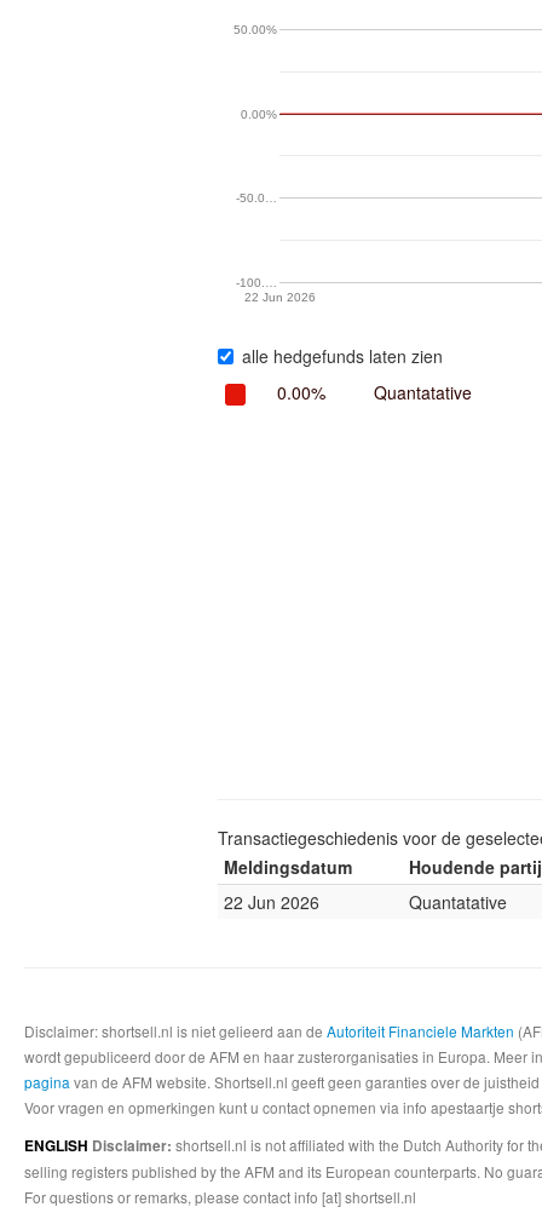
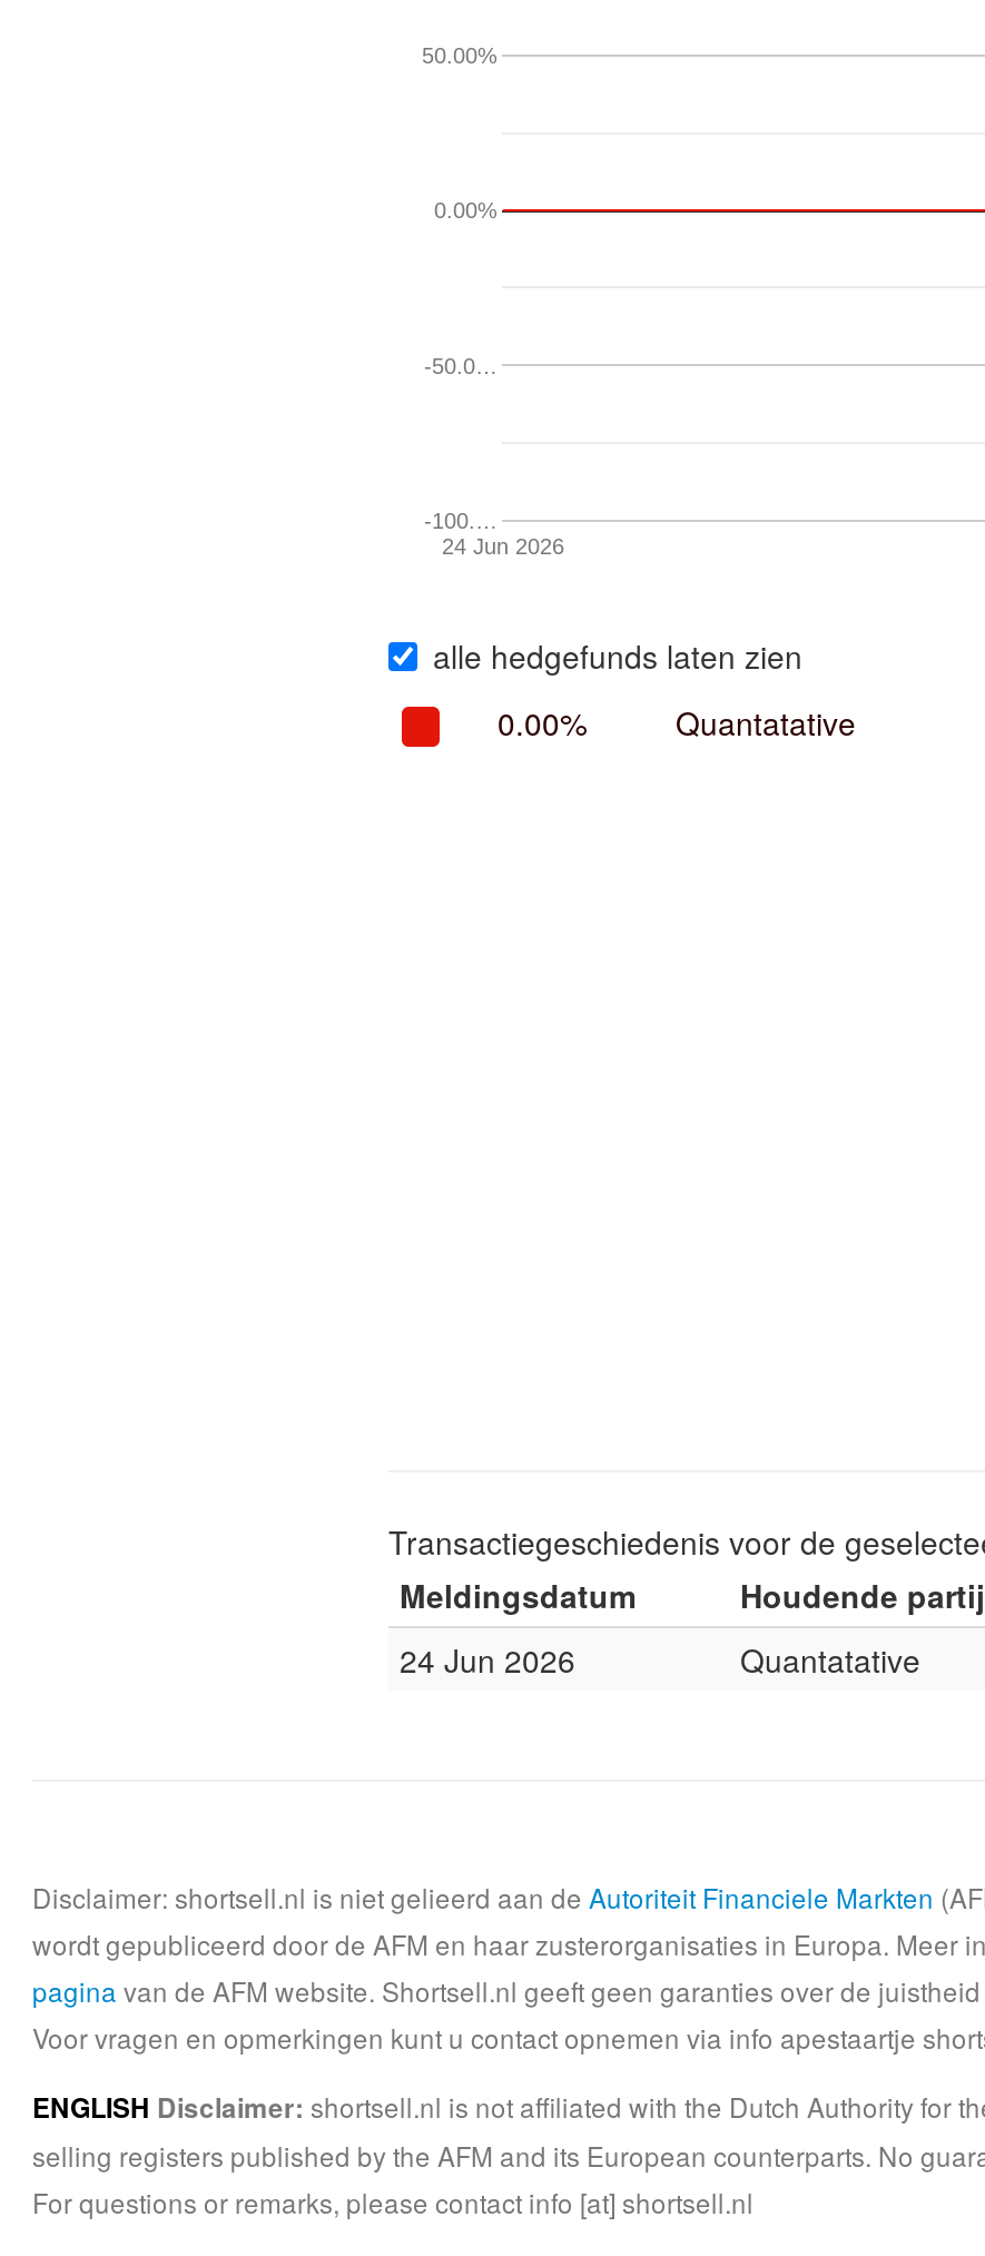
- 22 Jun 2026
+ 24 Jun 2026

- 22 Jun 2026
+ 24 Jun 2026
